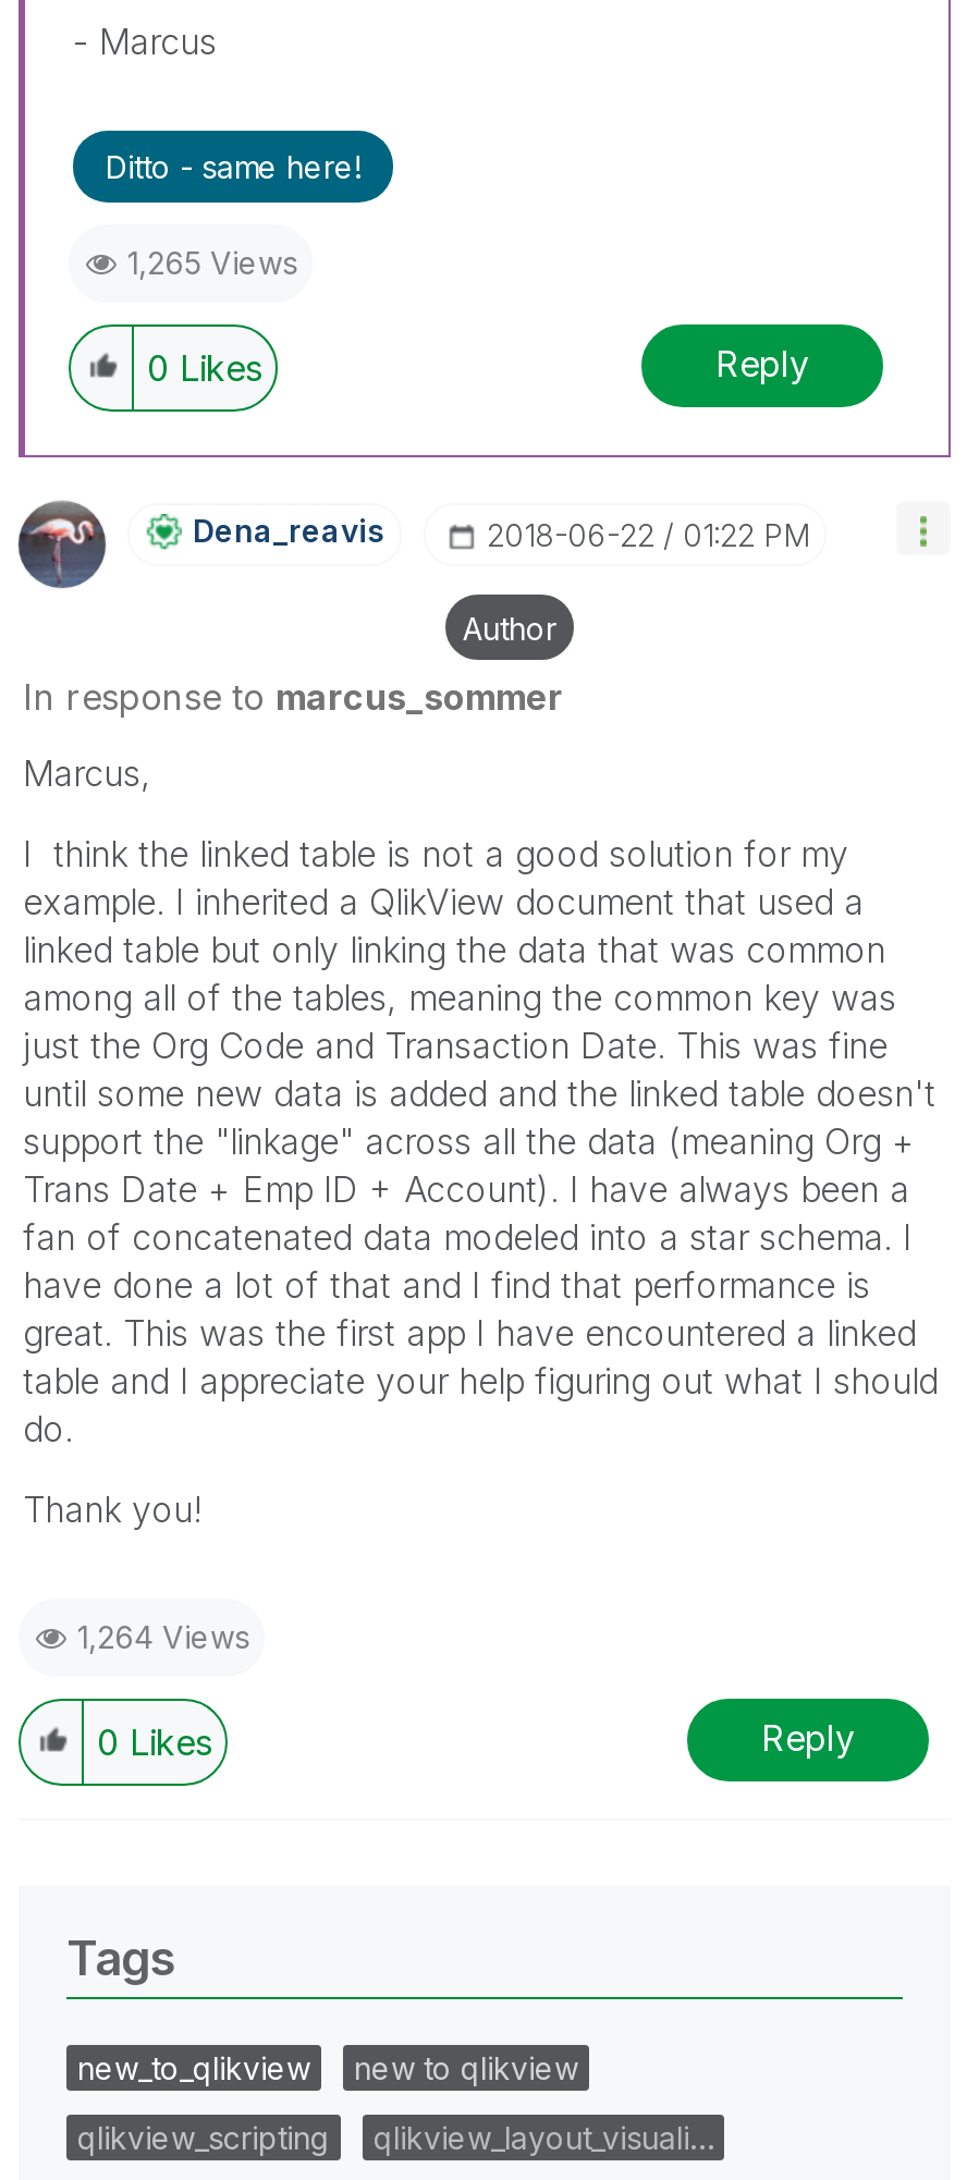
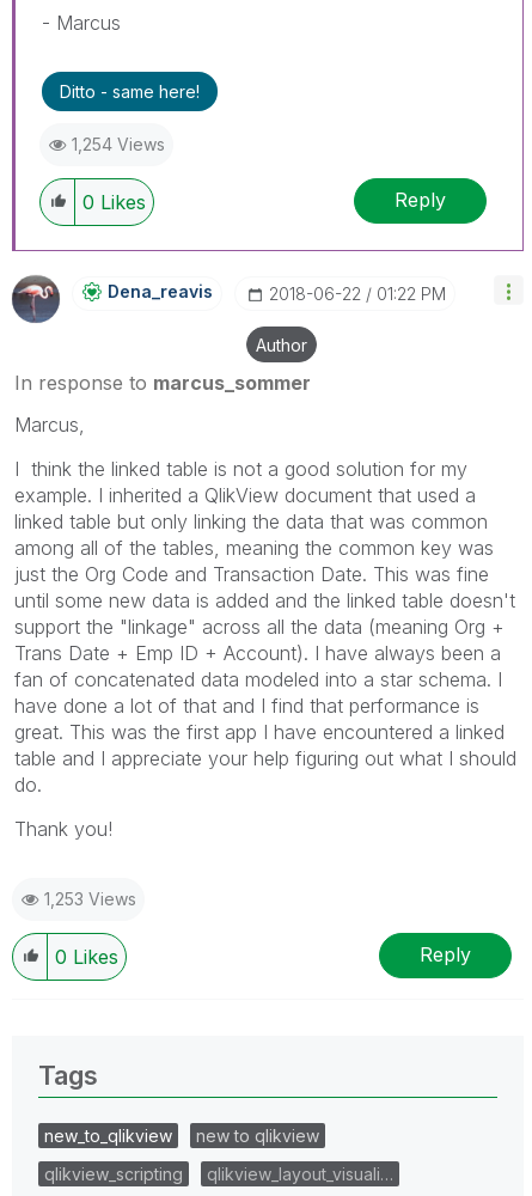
- 1,265 Views
+ 1,254 Views

- 1,264 Views
+ 1,253 Views
